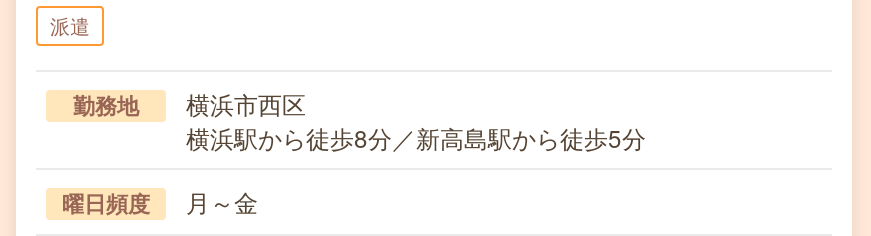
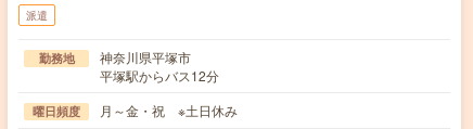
- 横浜市西区
- 横浜駅から徒歩8分／新高島駅から徒歩5分
+ 神奈川県平塚市
+ 平塚駅からバス12分

- 月～金
+ 月～金・祝 ※土日休み
